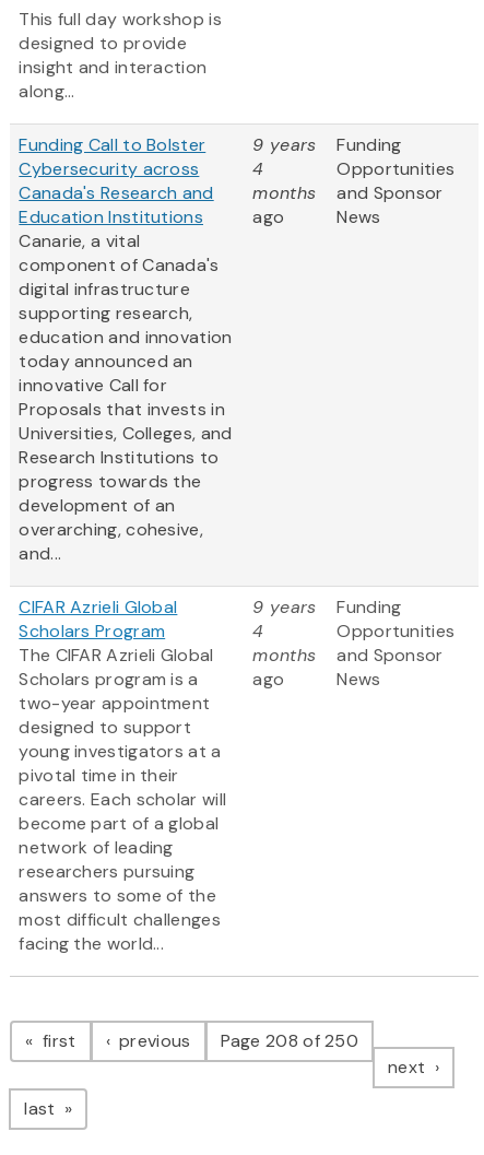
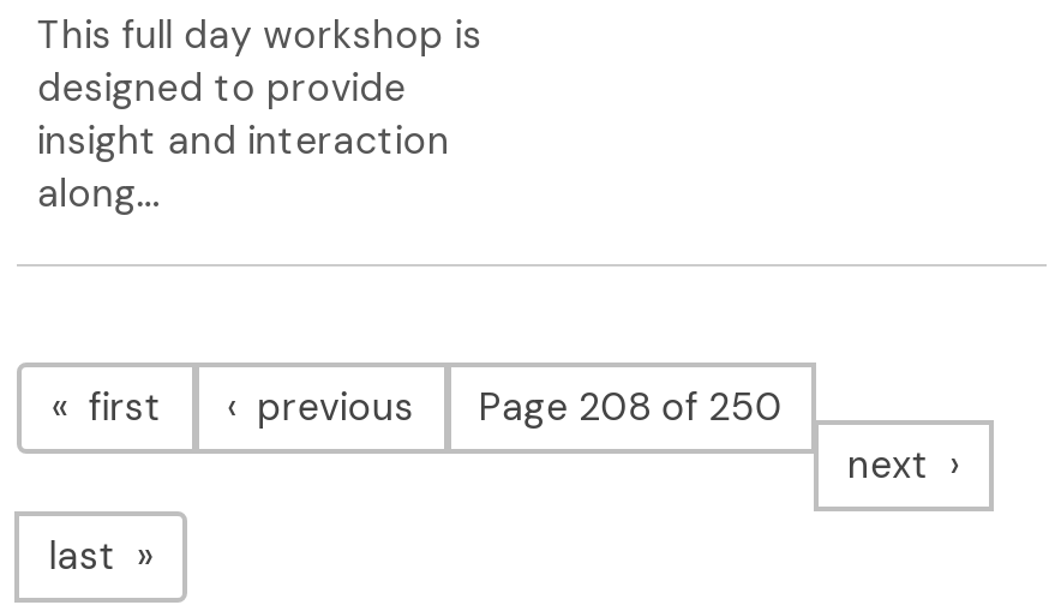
- Funding Call to Bolster
- Cybersecurity across
- Canada's Research and
- Education Institutions
- Canarie, a vital
- component of Canada's
- digital infrastructure
- supporting research,
- education and innovation
- today announced an
- innovative Call for
- Proposals that invests in
- Universities, Colleges, and
- Research Institutions to
- progress towards the
- development of an
- overarching, cohesive,
- and...

- 9 years
- 4
- months
- ago

- Funding
- Opportunities
- and Sponsor
- News

- CIFAR Azrieli Global
- Scholars Program
- The CIFAR Azrieli Global
- Scholars program is a
- two-year appointment
- designed to support
- young investigators at a
- pivotal time in their
- careers. Each scholar will
- become part of a global
- network of leading
- researchers pursuing
- answers to some of the
- most difficult challenges
- facing the world...

- 9 years
- 4
- months
- ago

- Funding
- Opportunities
- and Sponsor
- News
